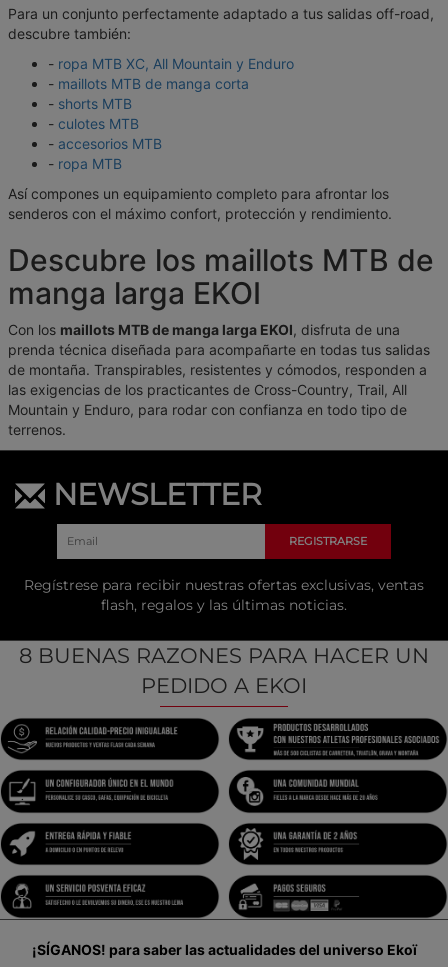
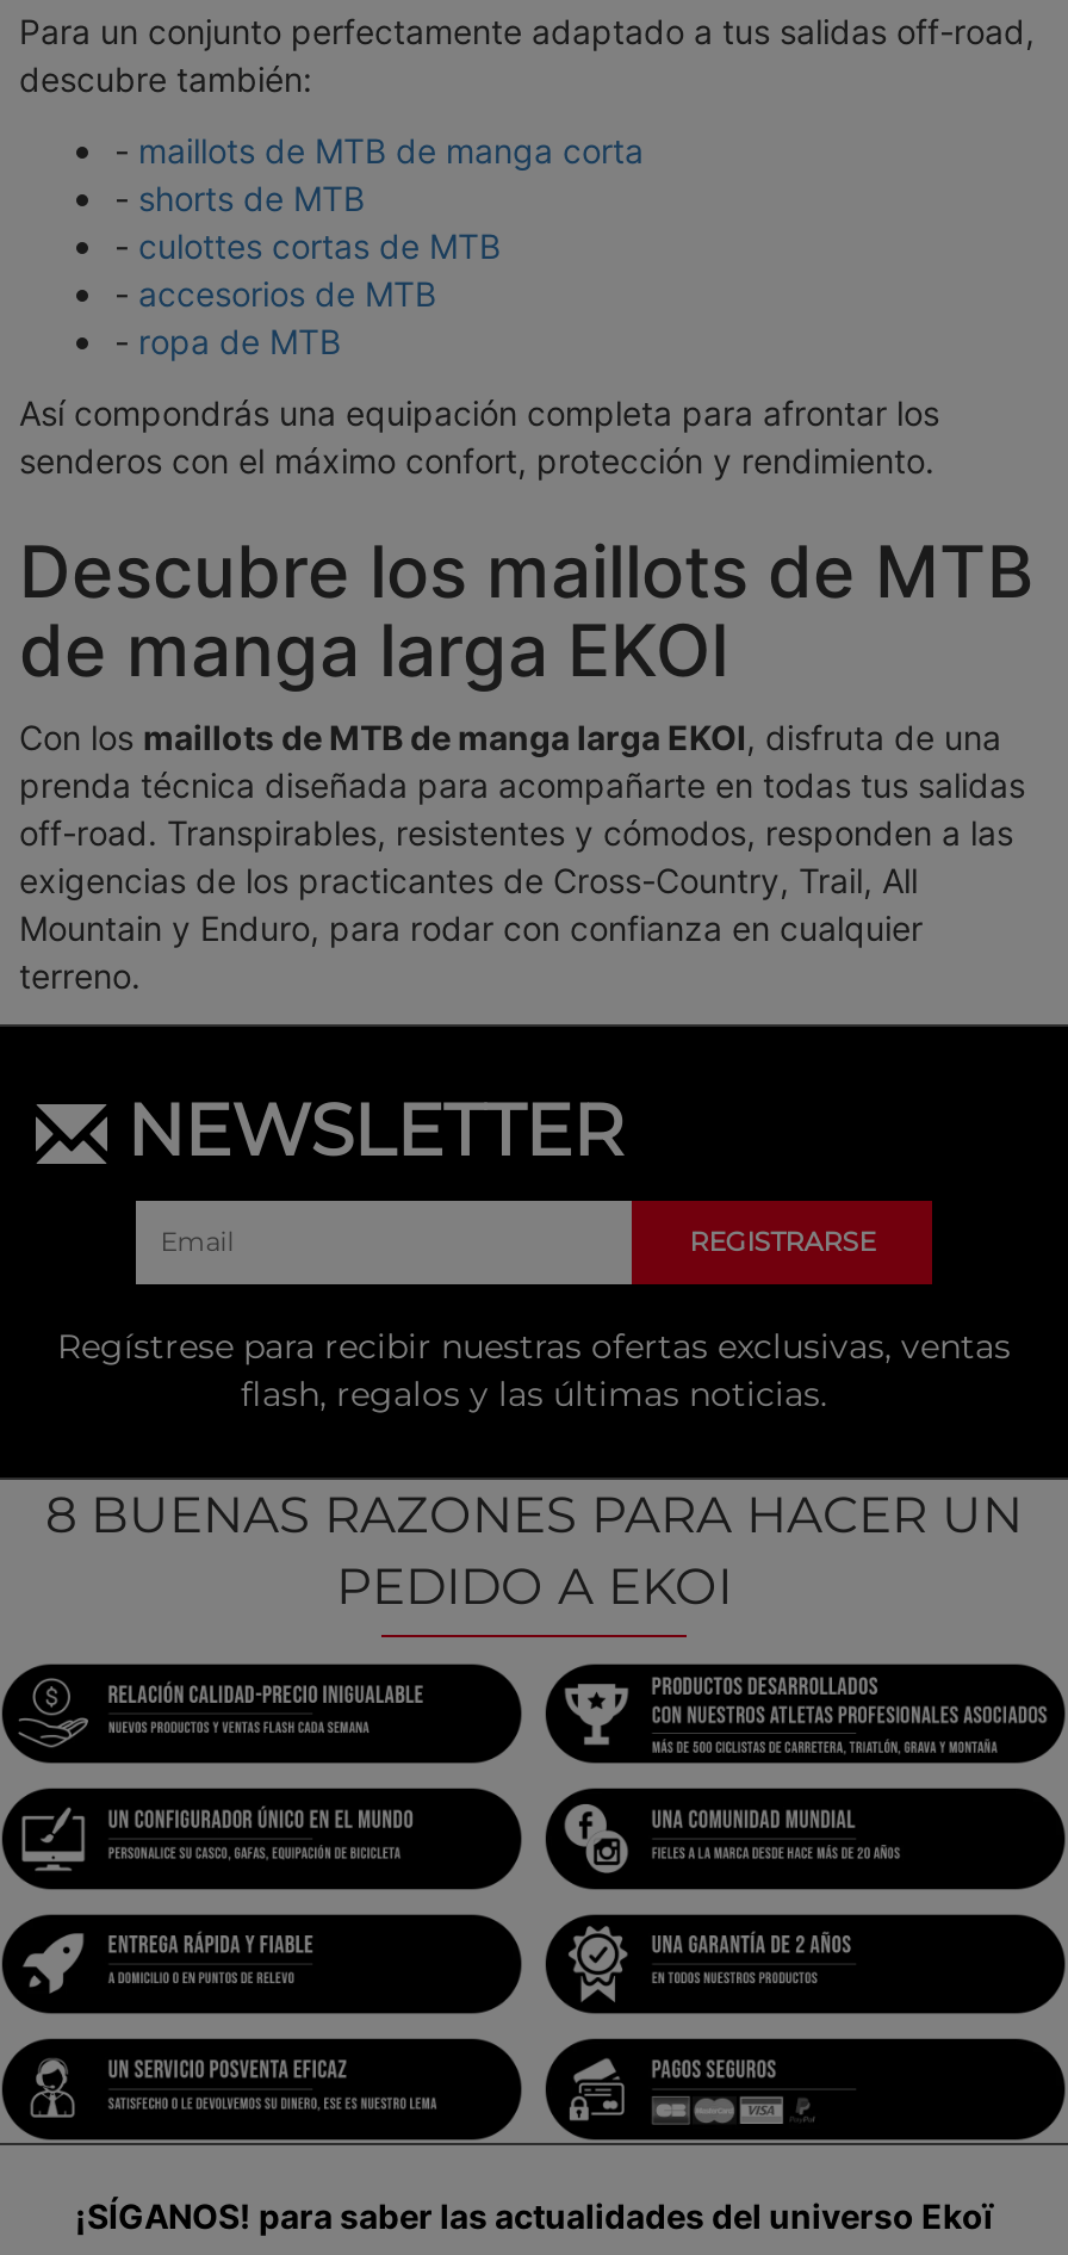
- - ropa MTB XC, All Mountain y Enduro
- - maillots MTB de manga corta
- - shorts MTB
- - culotes MTB
- - accesorios MTB
- - ropa MTB
+ - maillots de MTB de manga corta
+ - shorts de MTB
+ - culottes cortas de MTB
+ - accesorios de MTB
+ - ropa de MTB

- Así compones un equipamiento completo para afrontar los
+ Así compondrás una equipación completa para afrontar los

- Descubre los maillots MTB de
- manga larga EKOI
- Con los maillots MTB de manga larga EKOI, disfruta de una
+ Descubre los maillots de MTB
+ de manga larga EKOI
+ Con los maillots de MTB de manga larga EKOI, disfruta de una

- de montaña. Transpirables, resistentes y cómodos, responden a
- las exigencias de los practicantes de Cross-Country, Trail, All
- Mountain y Enduro, para rodar con confianza en todo tipo de
- terrenos.
+ off-road. Transpirables, resistentes y cómodos, responden a las
+ exigencias de los practicantes de Cross-Country, Trail, All
+ Mountain y Enduro, para rodar con confianza en cualquier
+ terreno.
